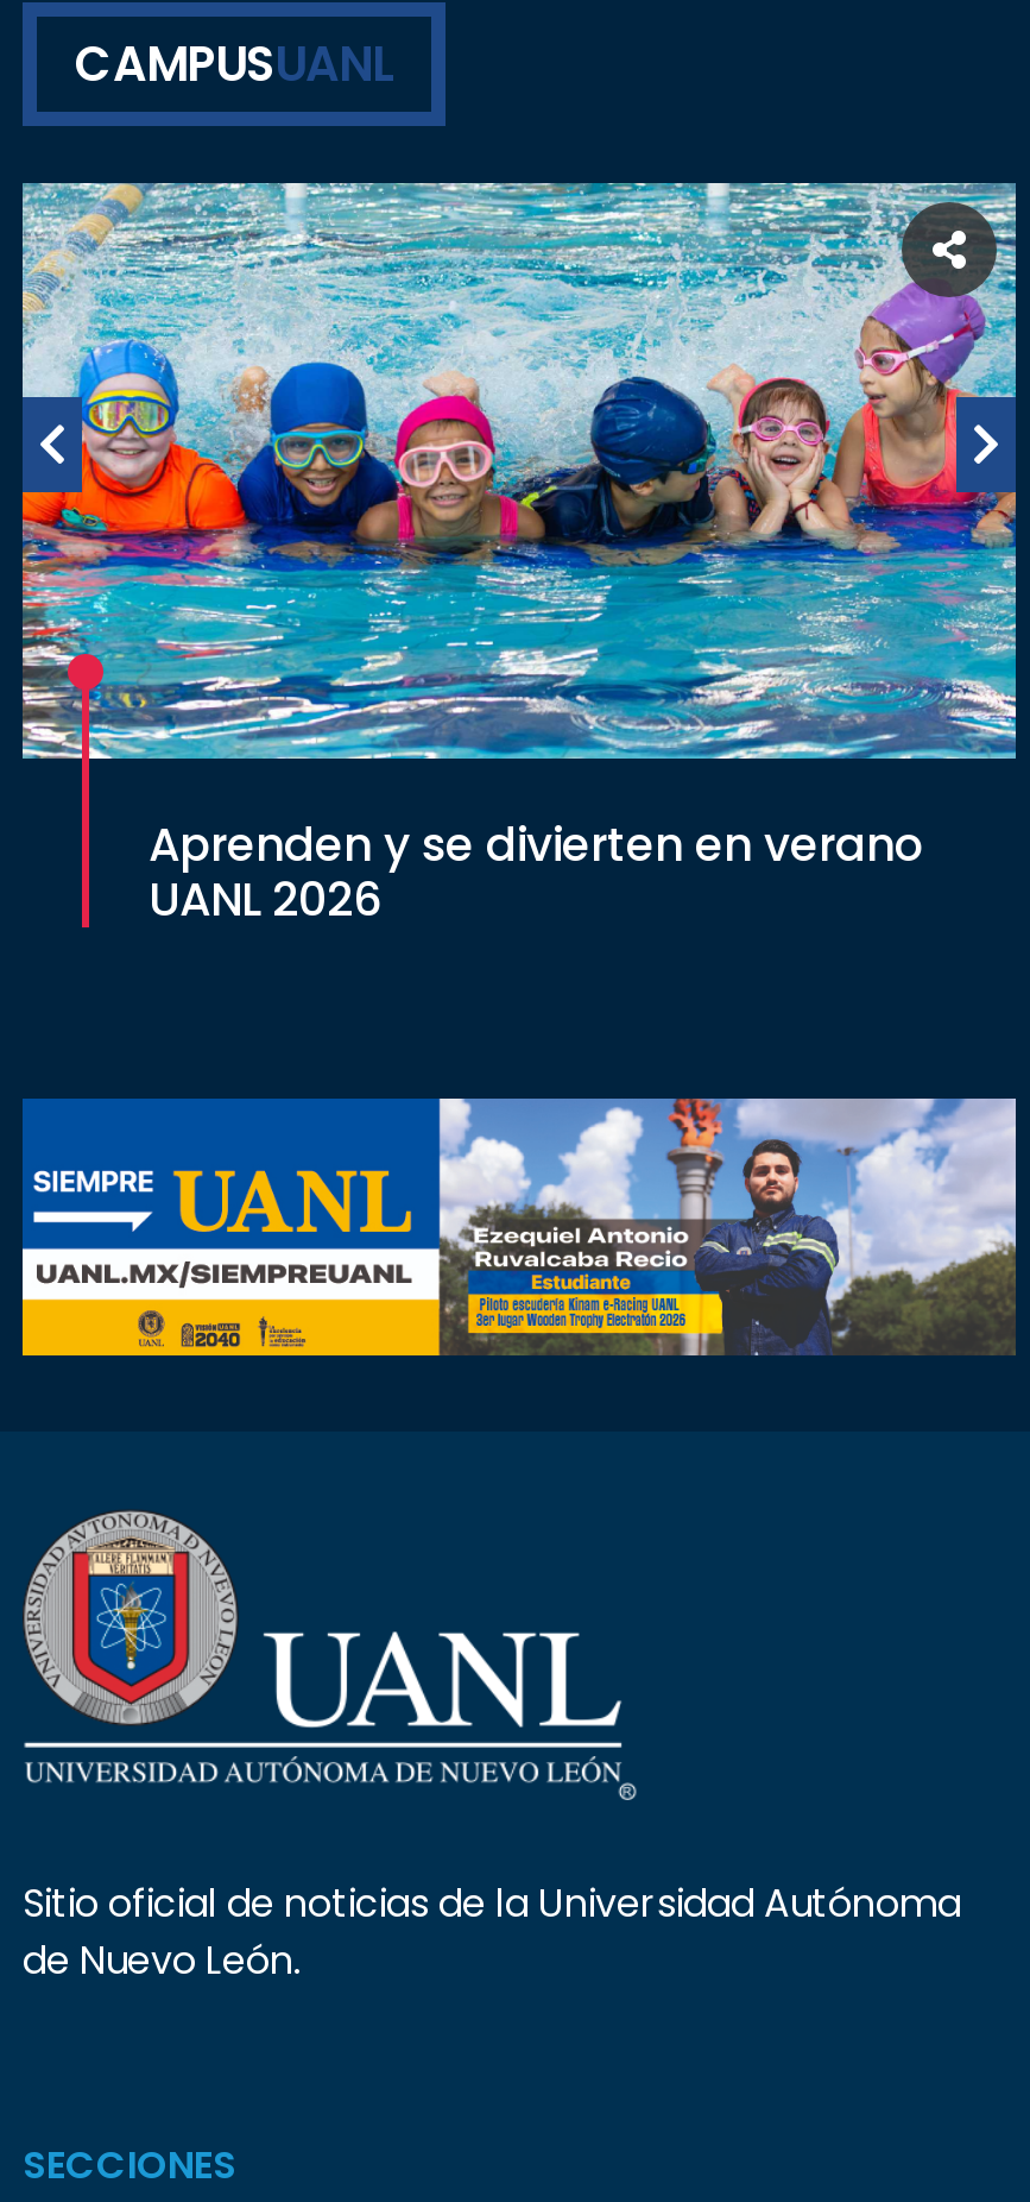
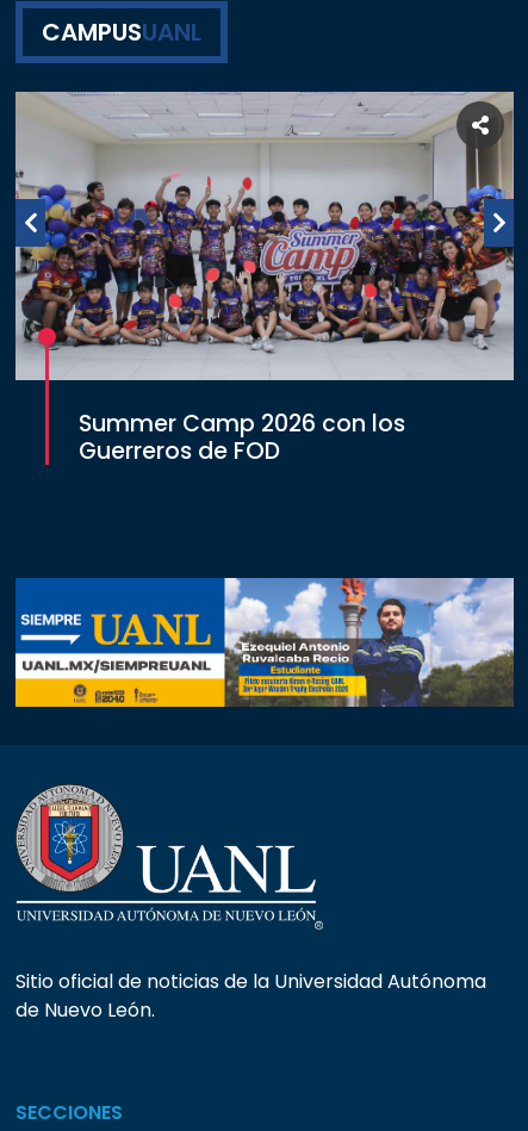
- [image]
- Aprenden y se divierten en verano
- UANL 2026
+ [image]
+ Summer Camp 2026 con los
+ Guerreros de FOD
